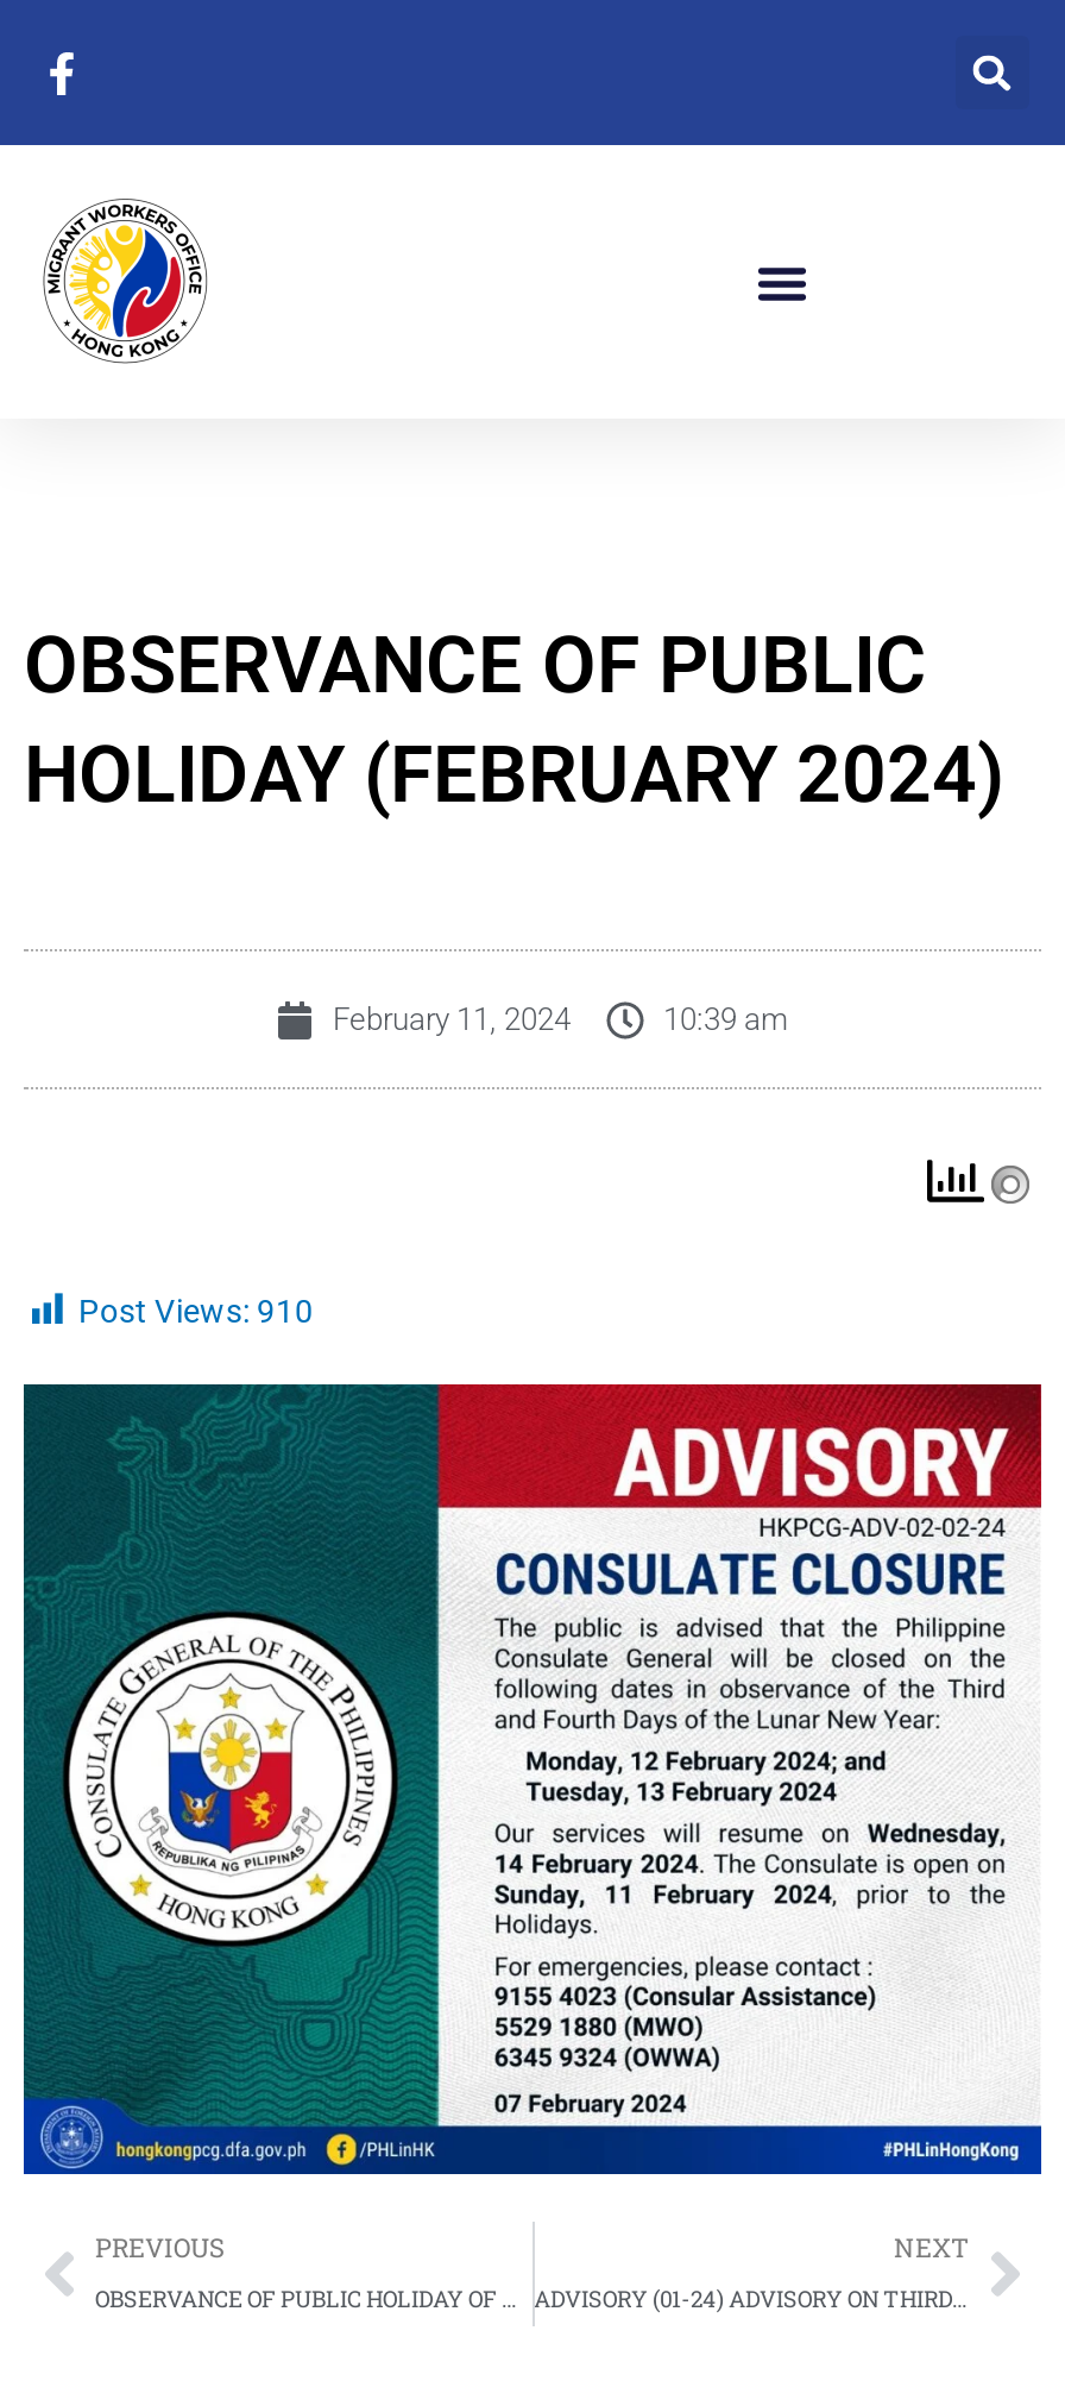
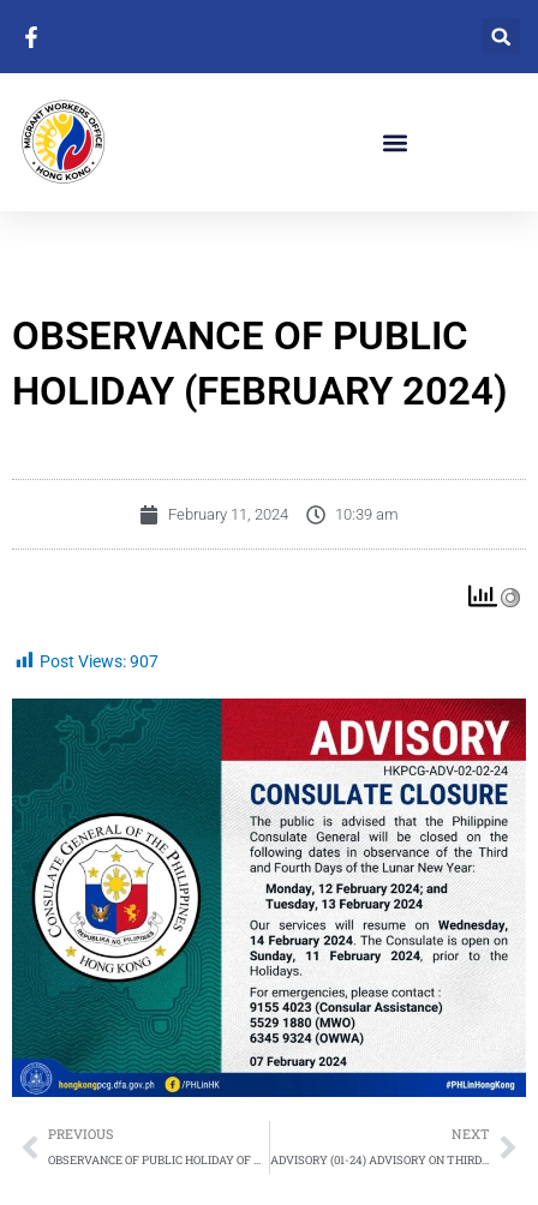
- Post Views: 910
+ Post Views: 907
